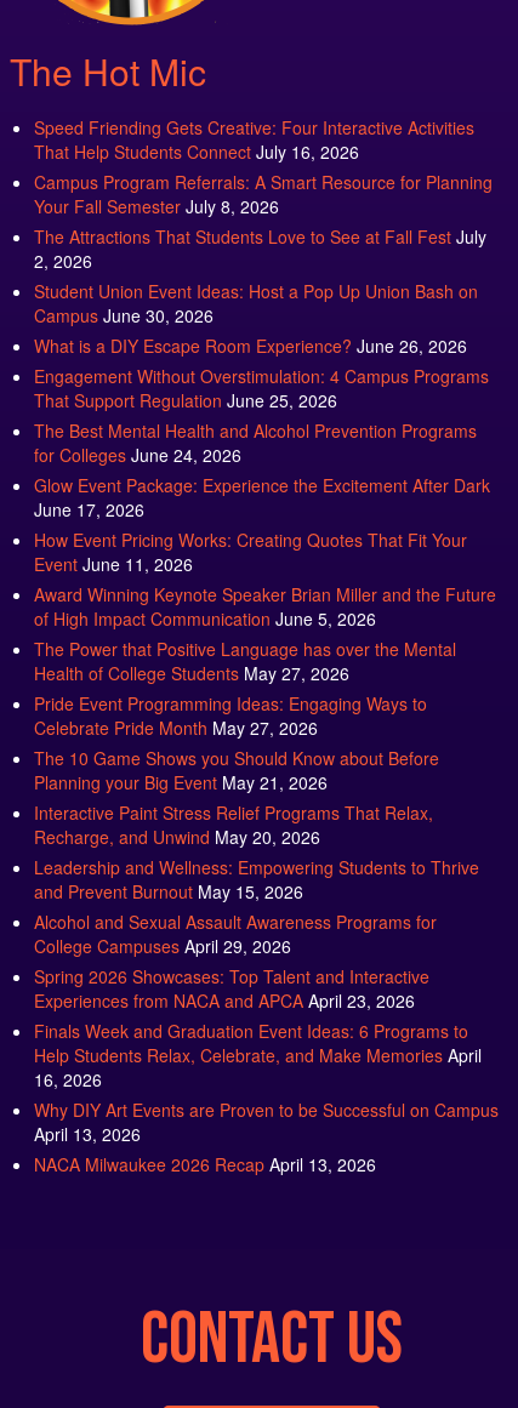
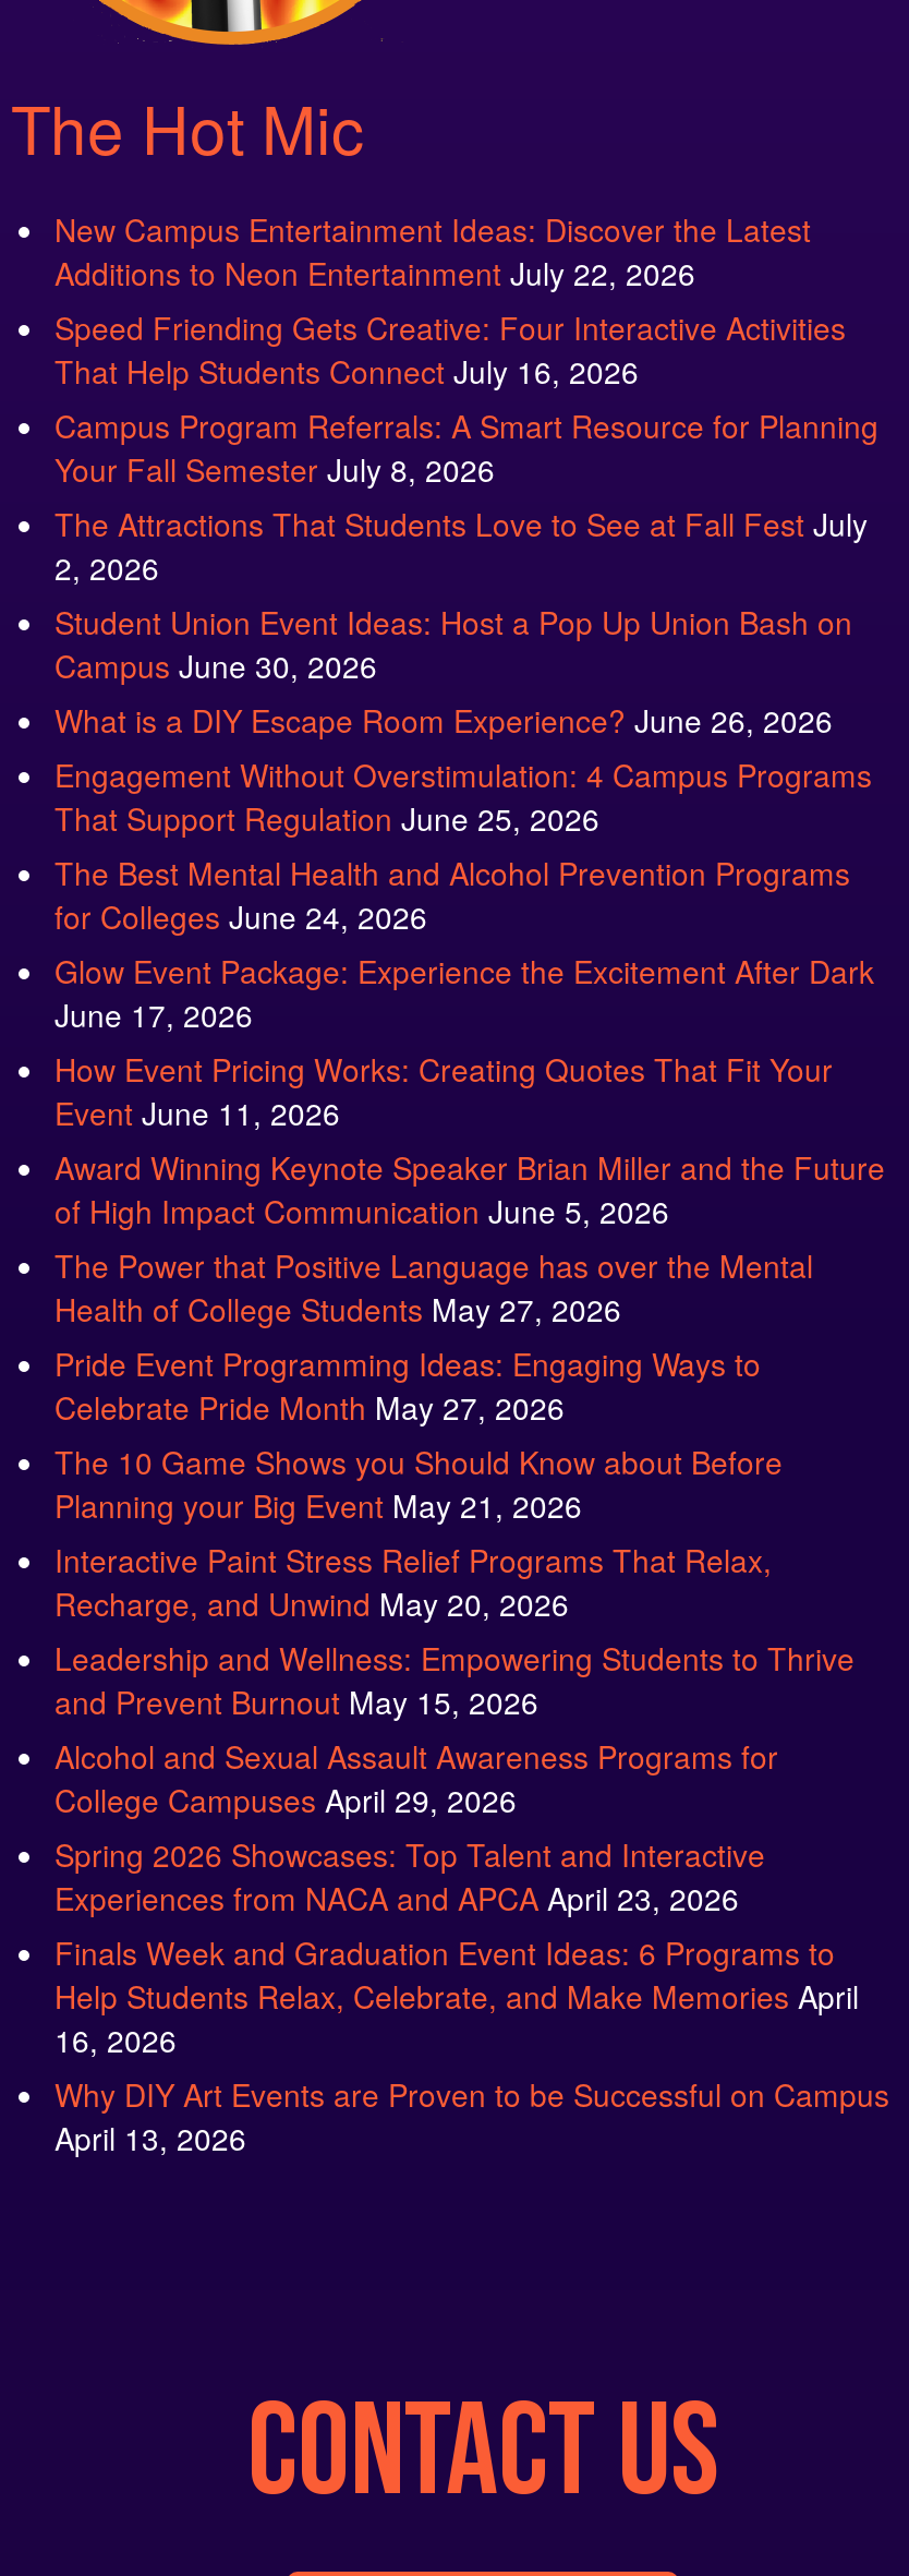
+ New Campus Entertainment Ideas: Discover the Latest
+ Additions to Neon Entertainment July 22, 2026

moved down: Speed Friending Gets Creative: Four Interactive Activities | That Help Students Connect July 16, 2026 | Campus Program Referrals: A Smart Resource for Planning | ... | Why DIY Art Events are Proven to be Successful on Campus | April 13, 2026

- NACA Milwaukee 2026 Recap April 13, 2026
